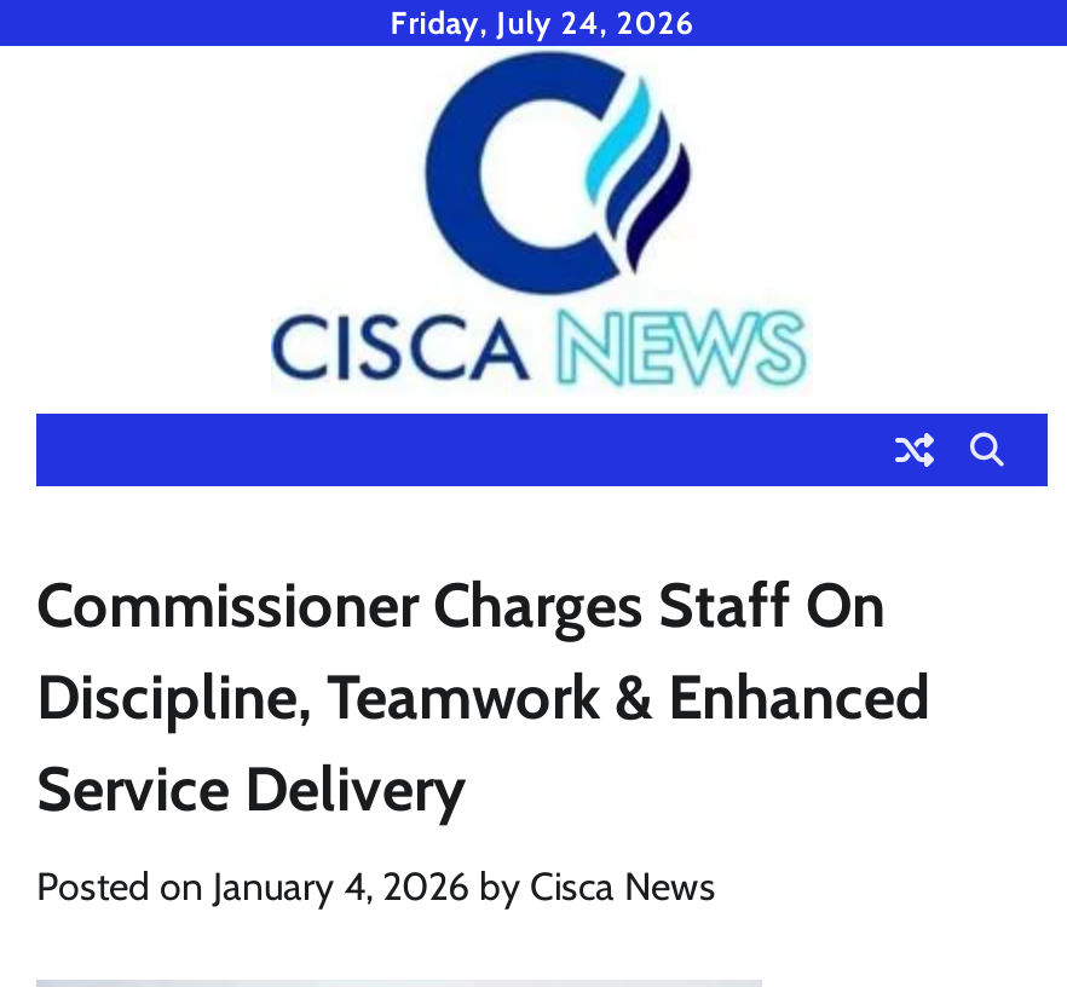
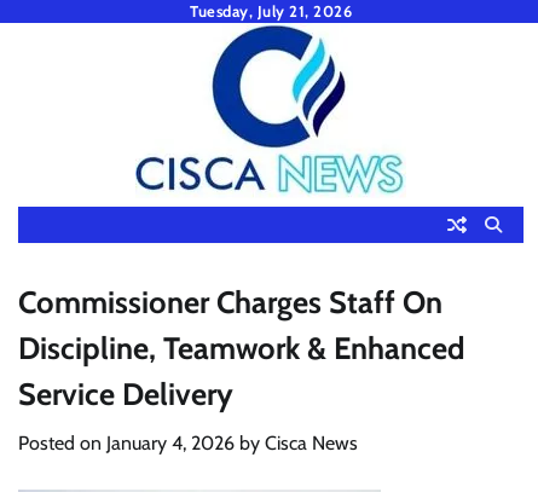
- Friday, July 24, 2026
+ Tuesday, July 21, 2026
